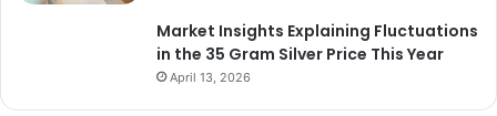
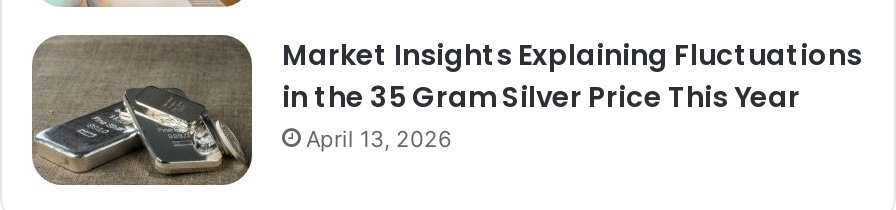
+ [image]
